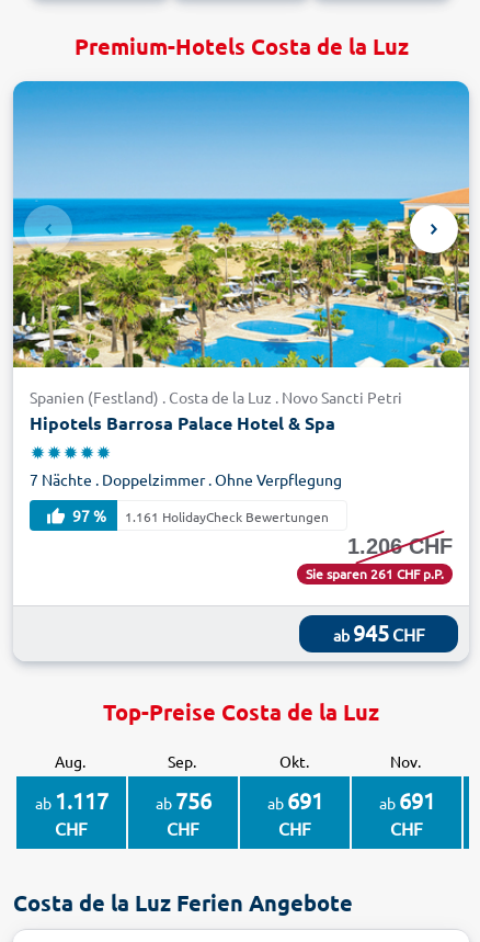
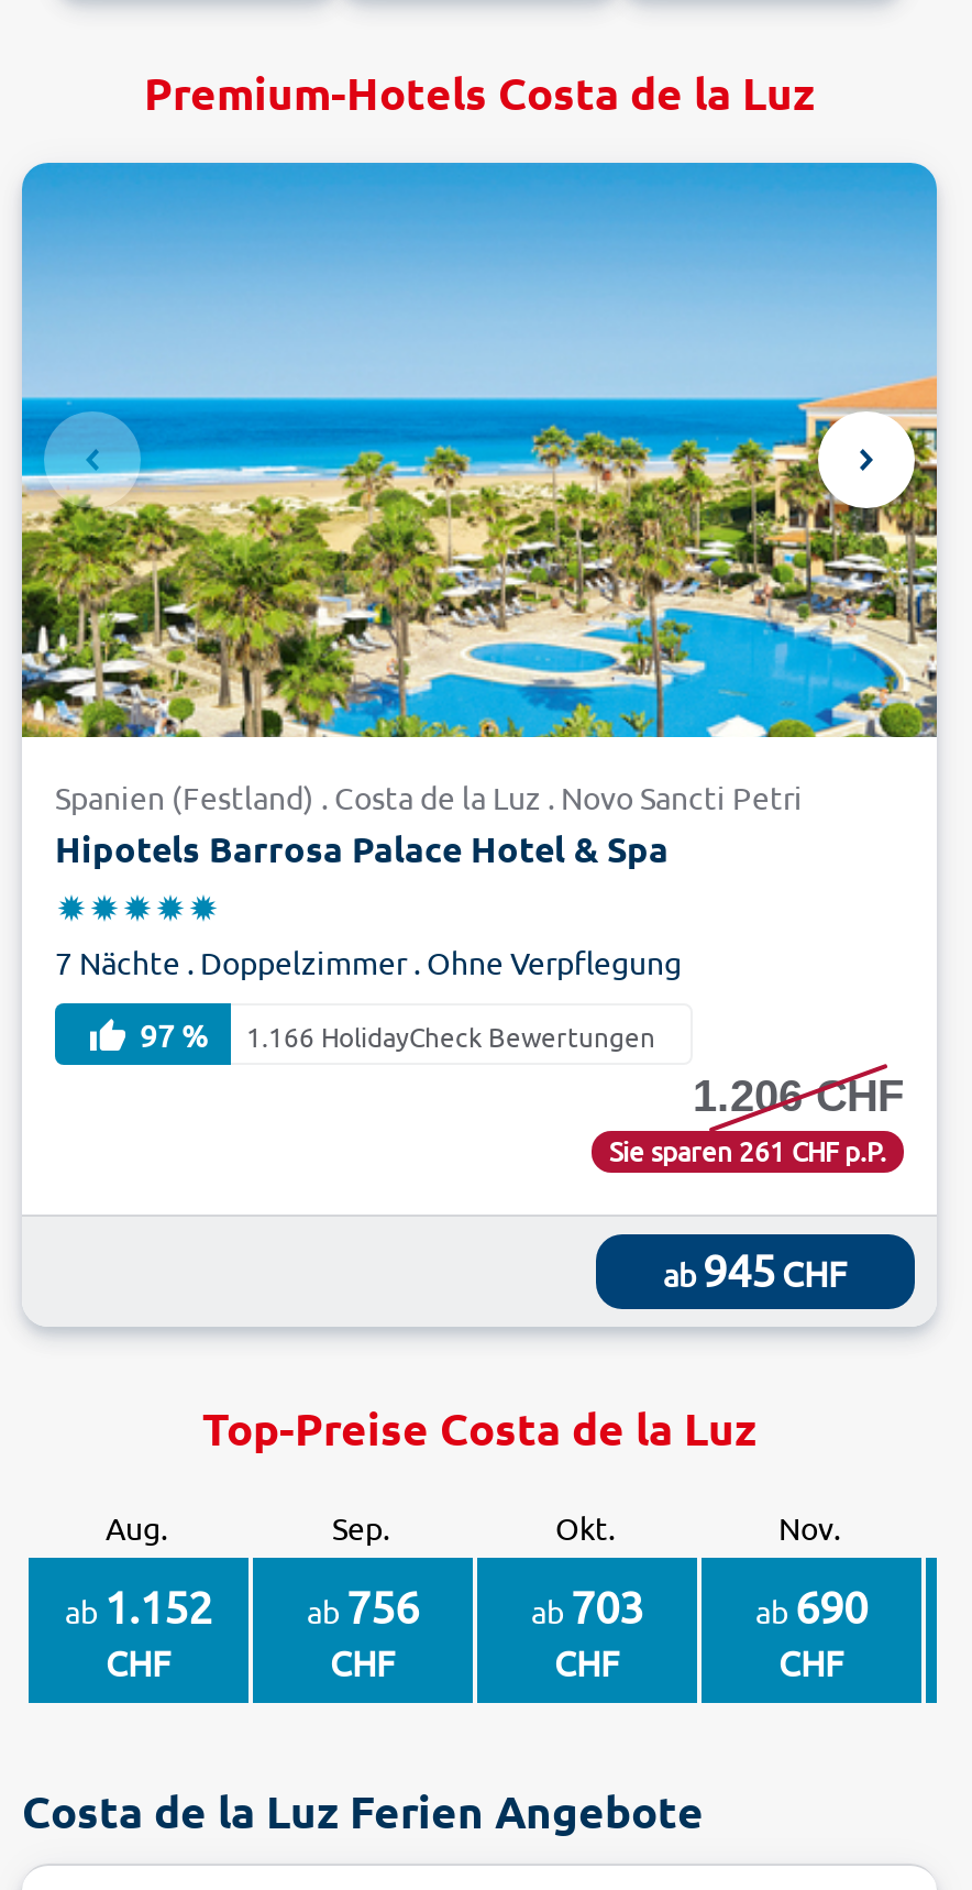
- 1.161 HolidayCheck Bewertungen
+ 1.166 HolidayCheck Bewertungen

- ab 1.117 ab 756
+ ab 1.152 ab 756

- ab 691
+ ab 703

- ab 691
+ ab 690
